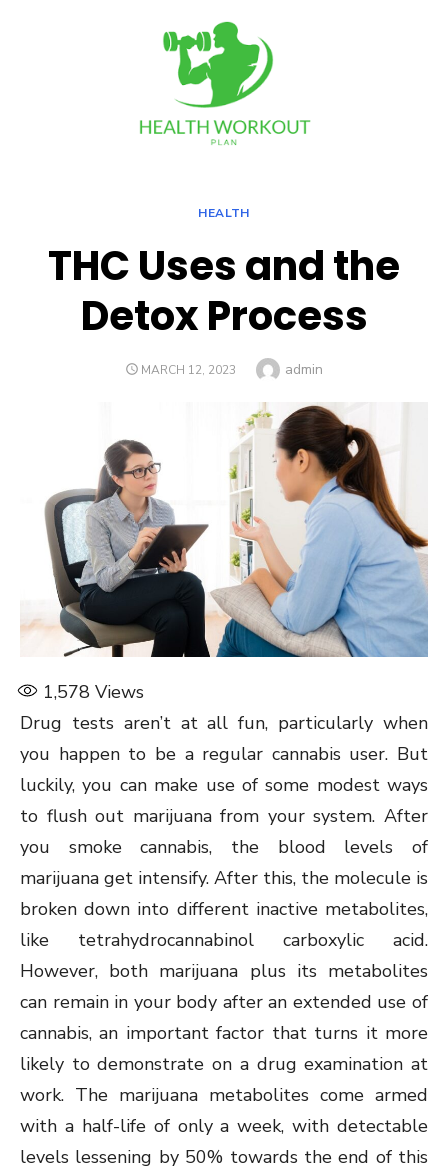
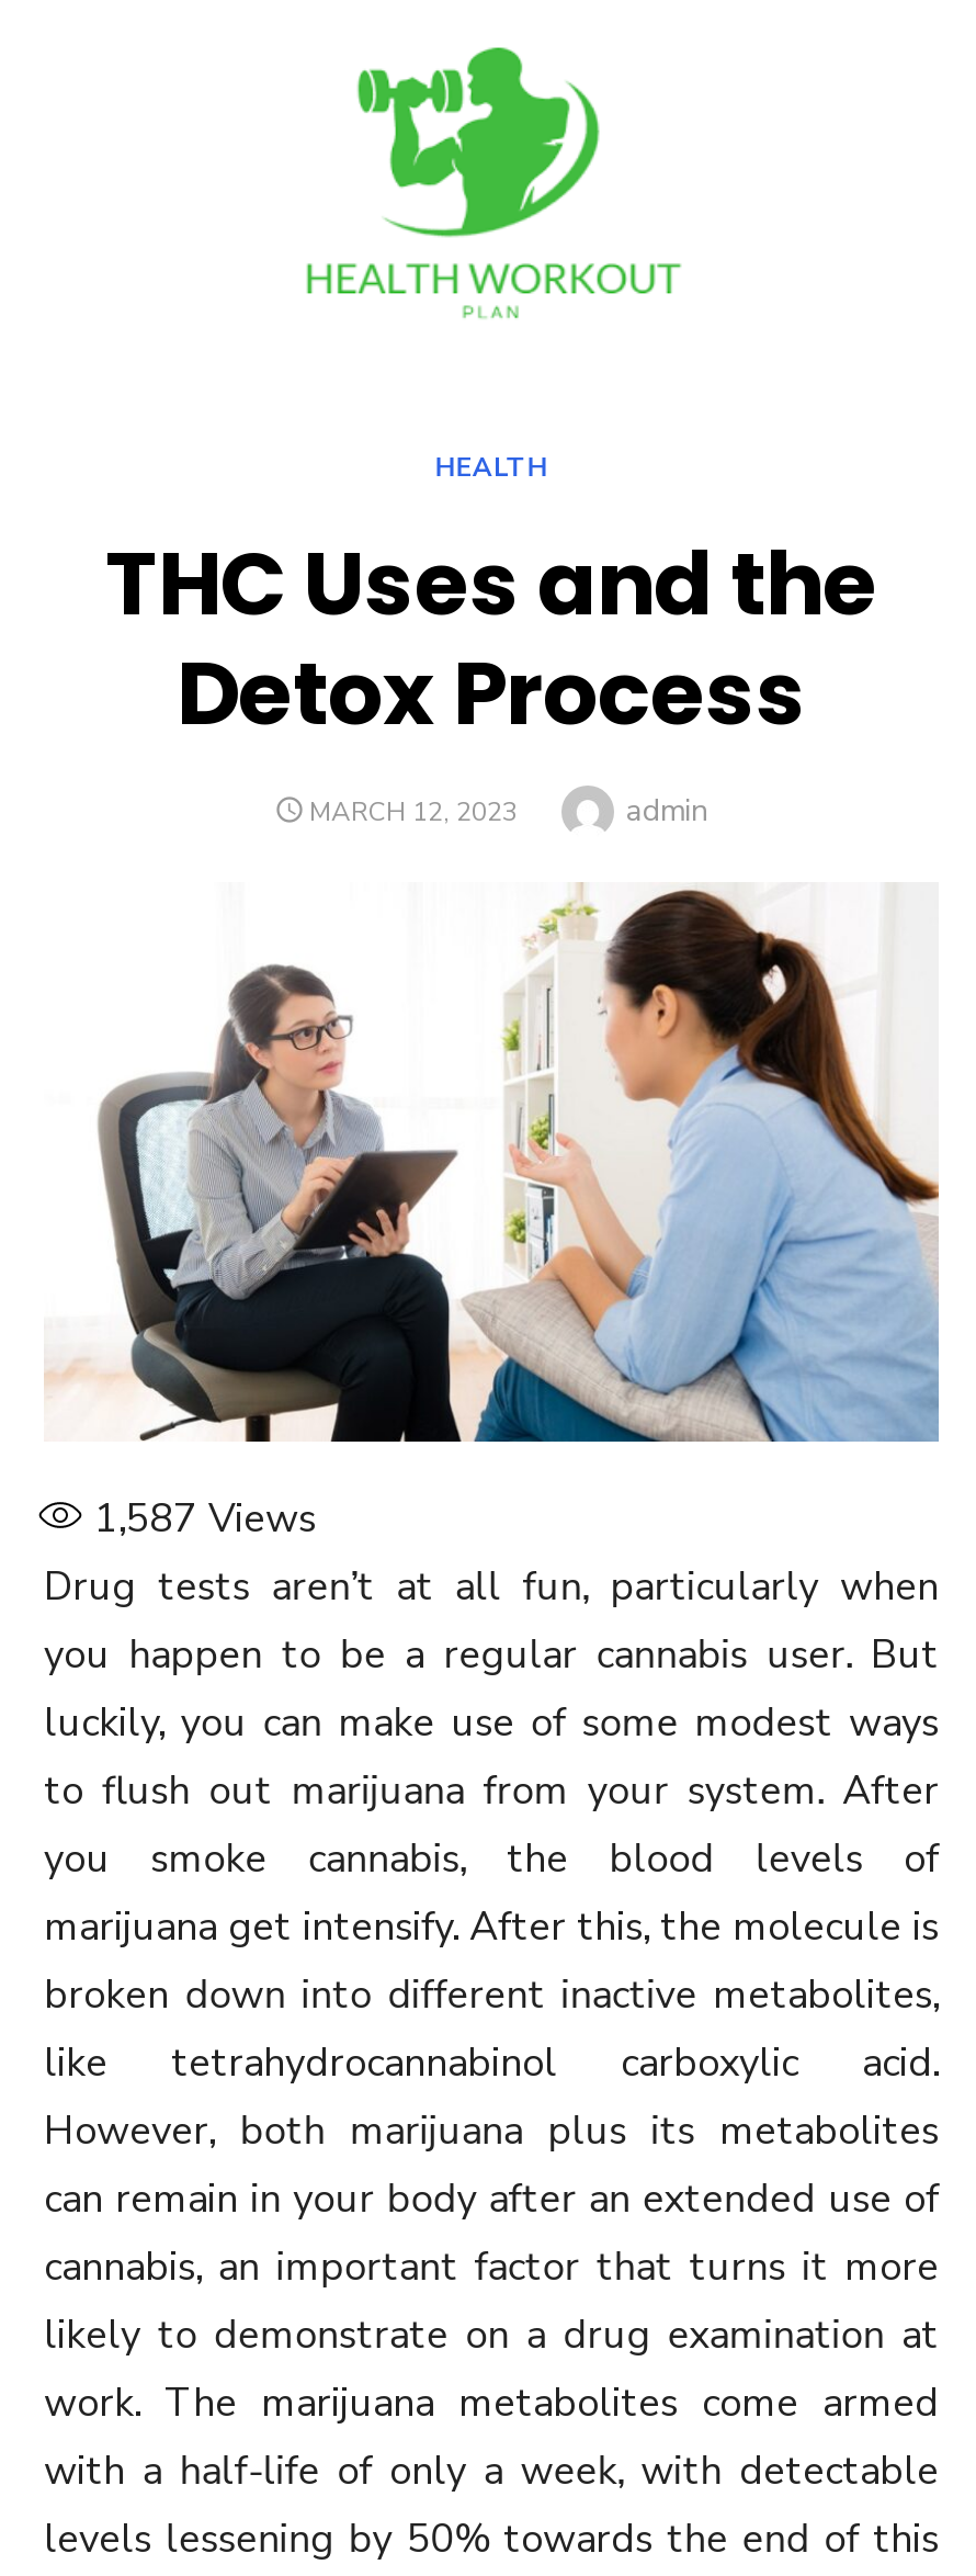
- 1,578 Views
+ 1,587 Views
